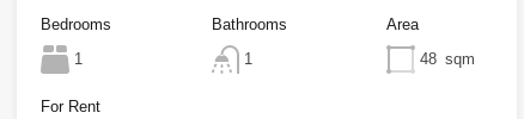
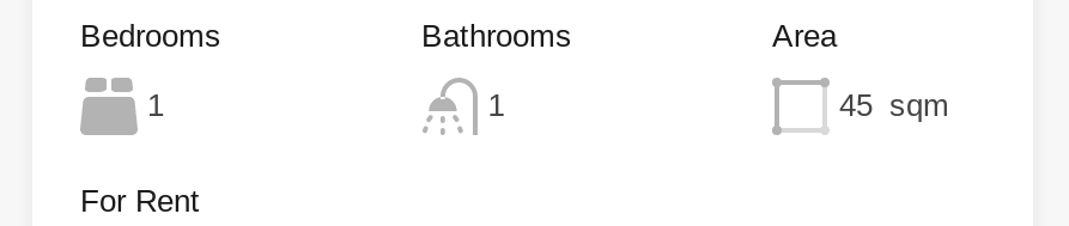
- 48 sqm
+ 45 sqm
